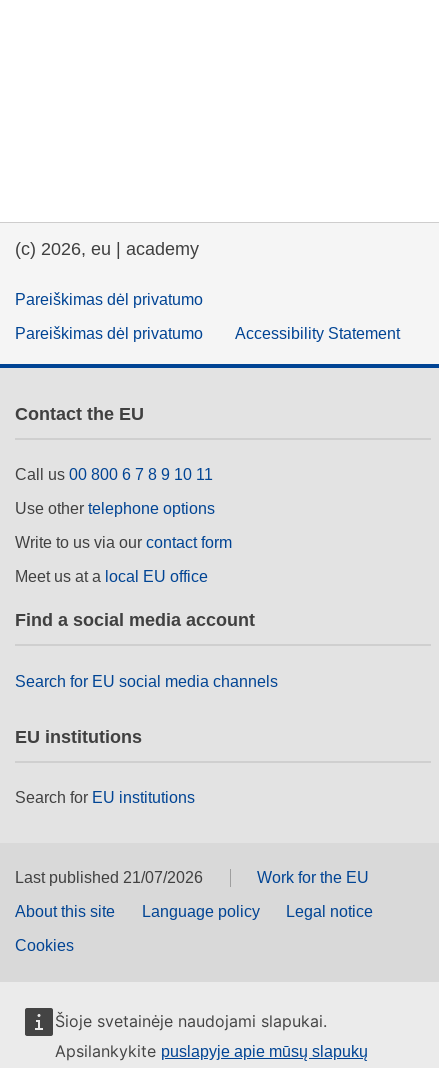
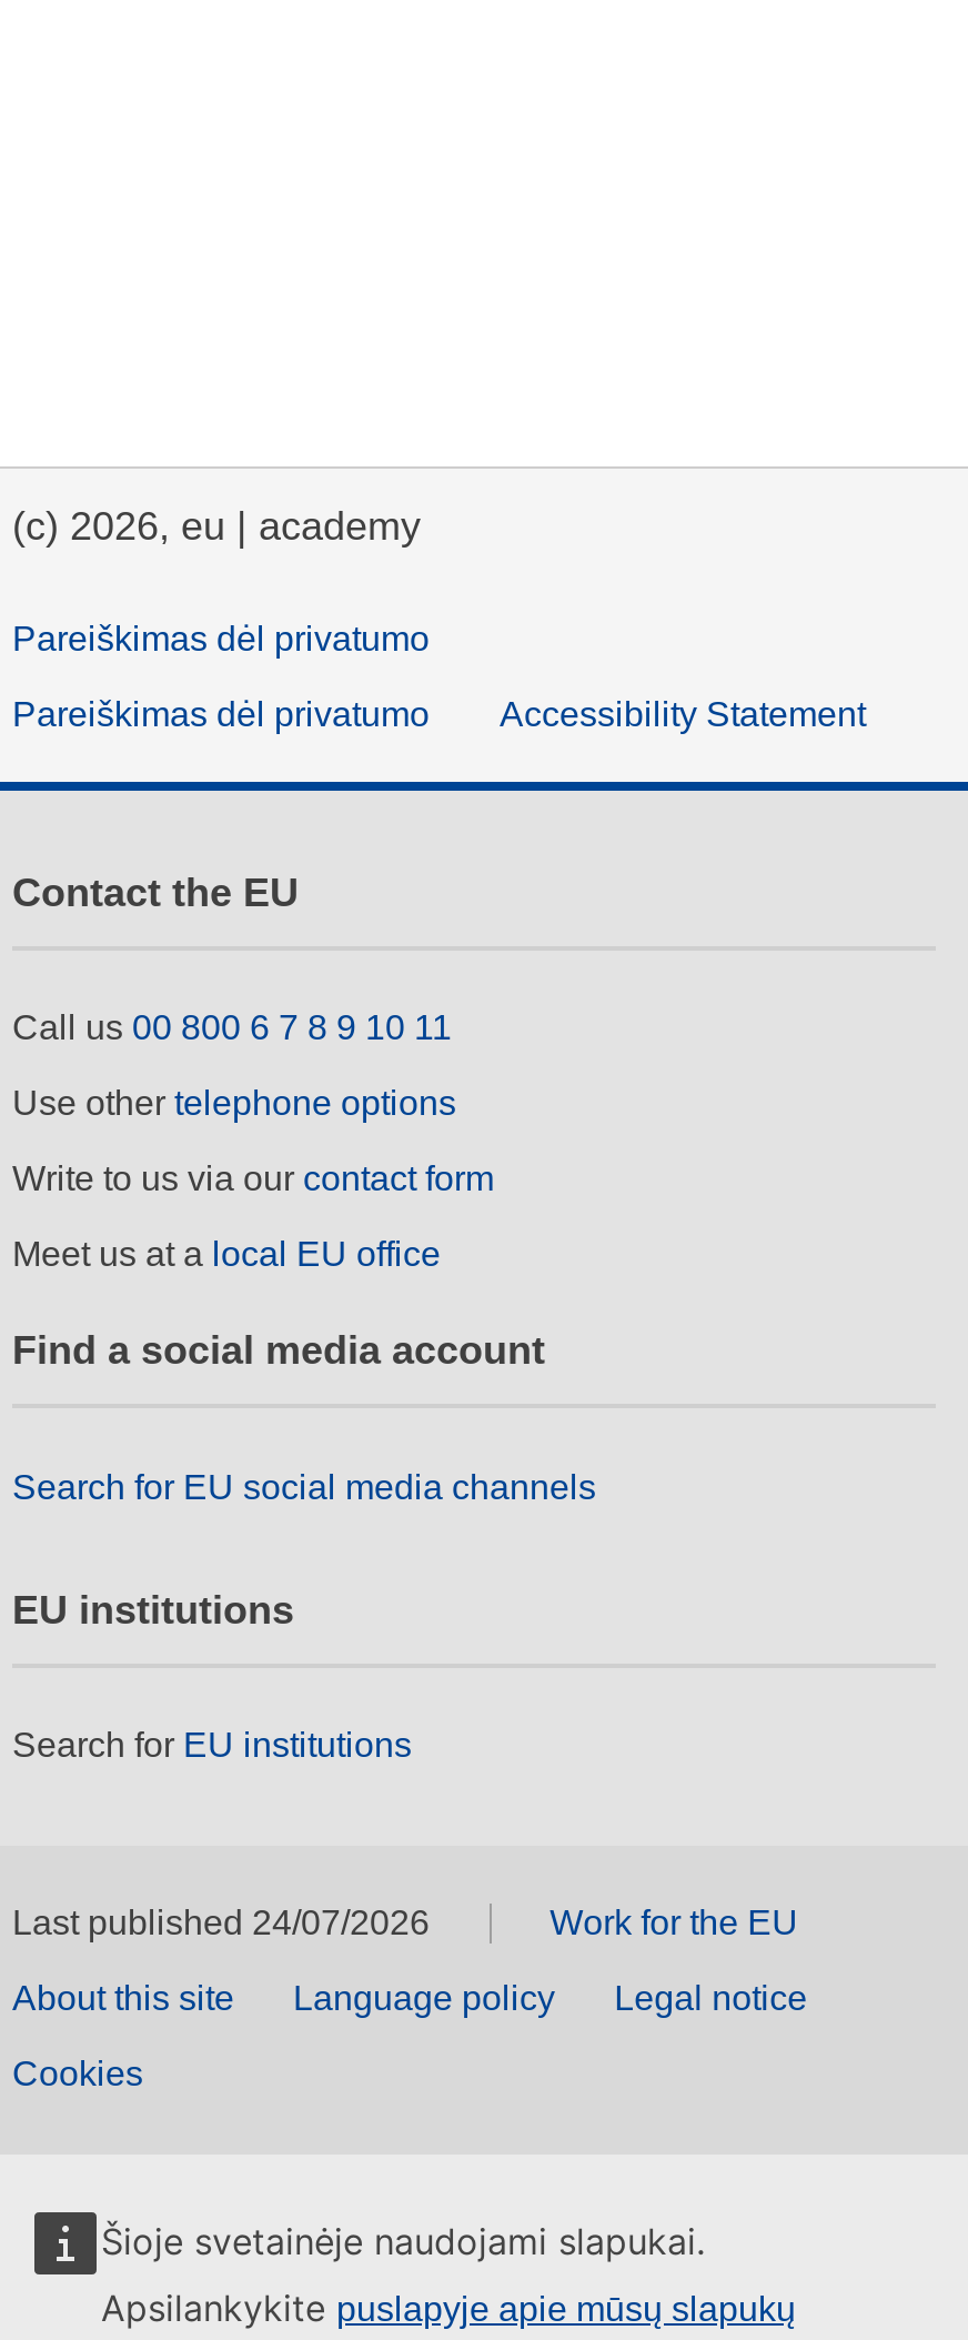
- Last published 21/07/2026
+ Last published 24/07/2026
